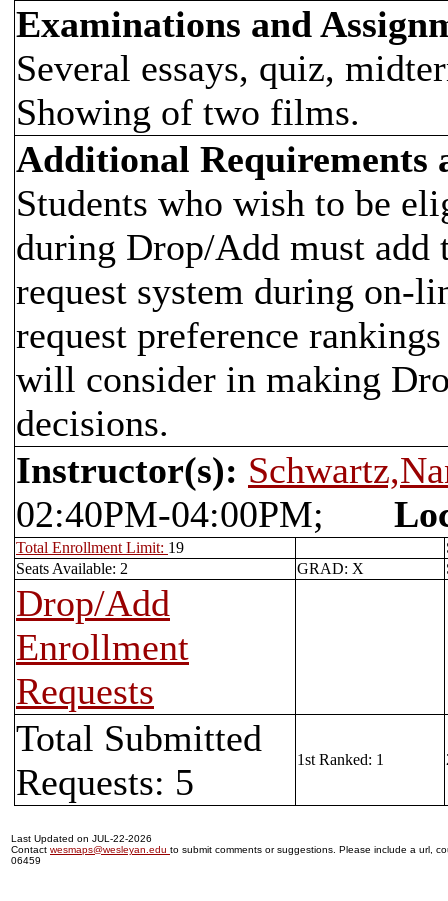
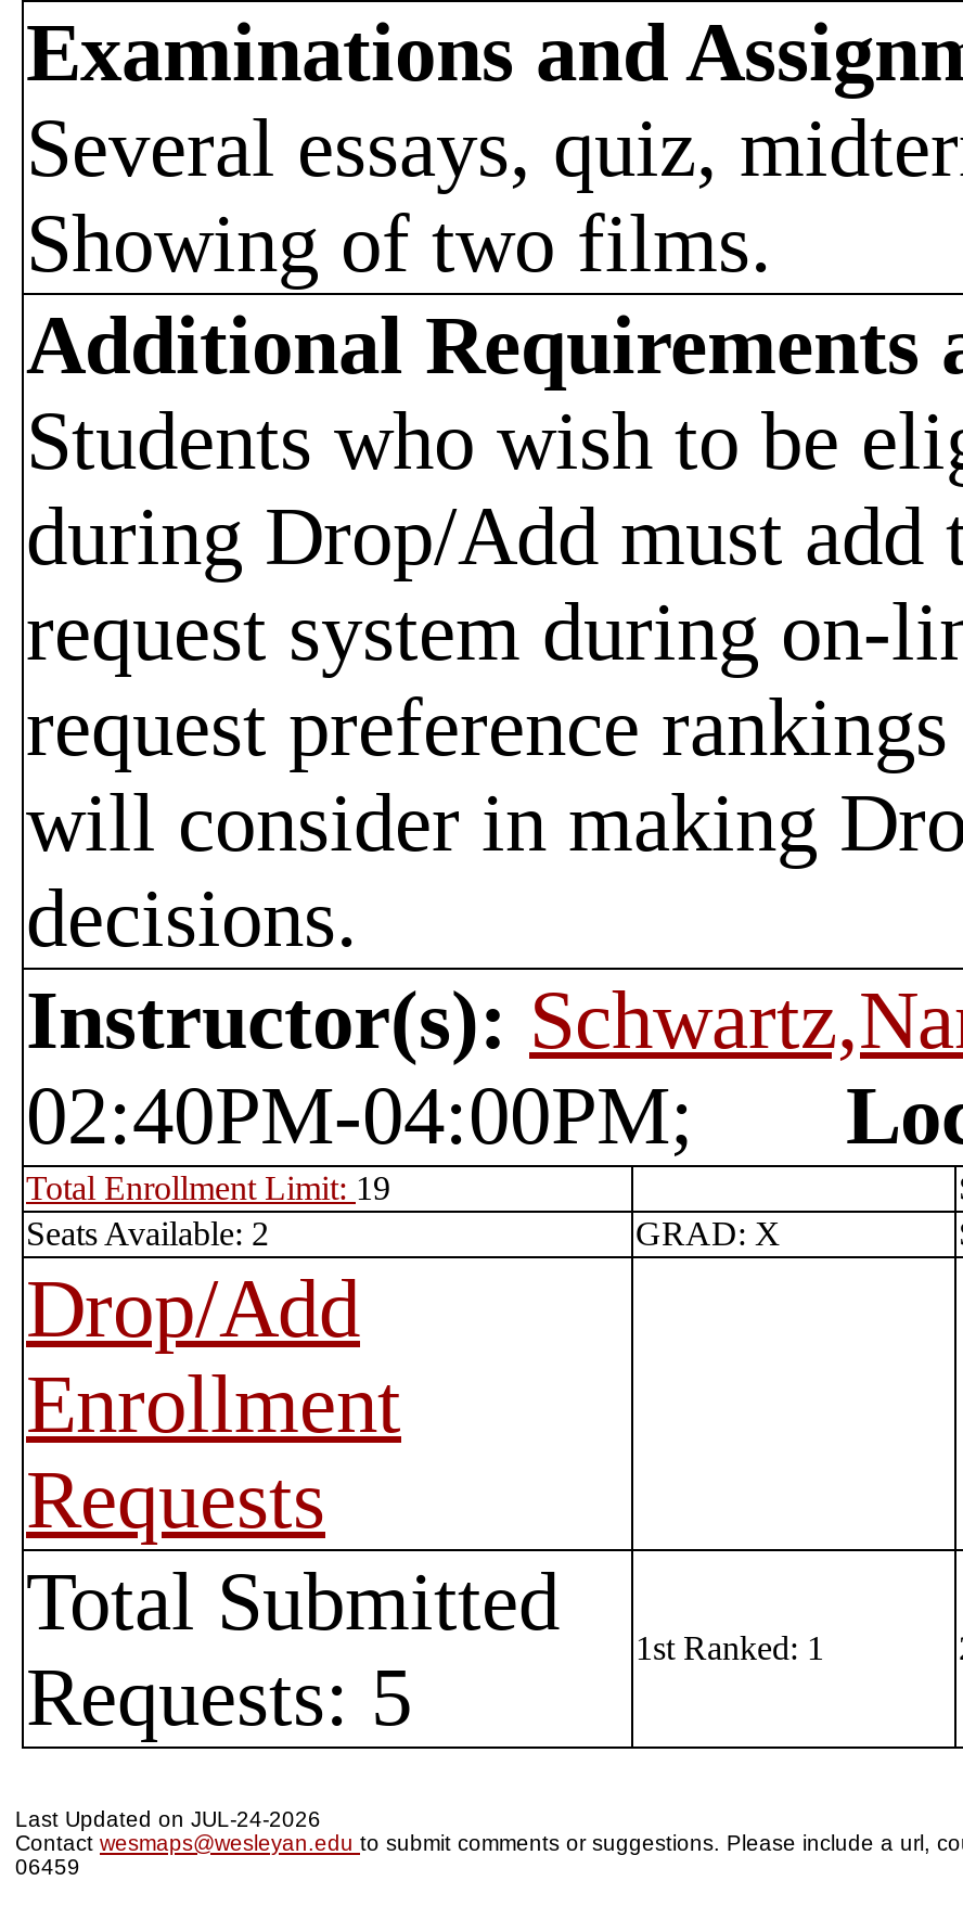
- Last Updated on JUL-22-2026
+ Last Updated on JUL-24-2026
